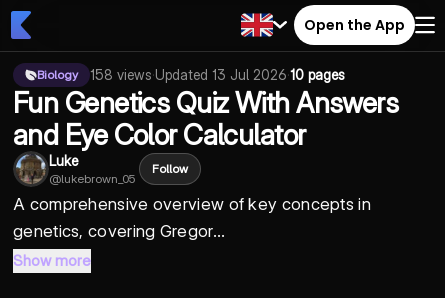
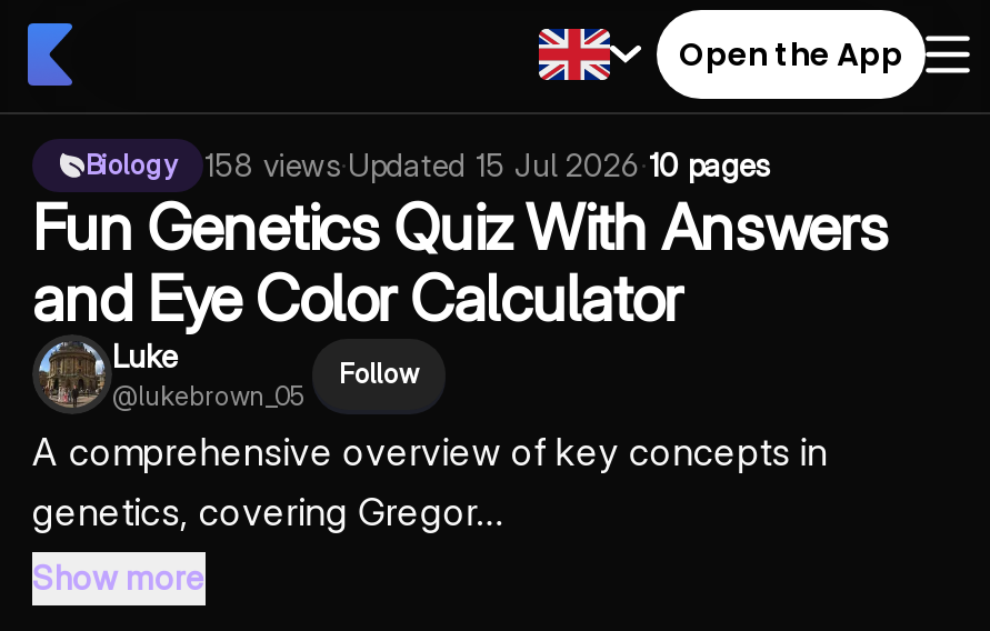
- 158 views · Updated 13 Jul 2026 · 10 pages
+ 158 views · Updated 15 Jul 2026 · 10 pages
